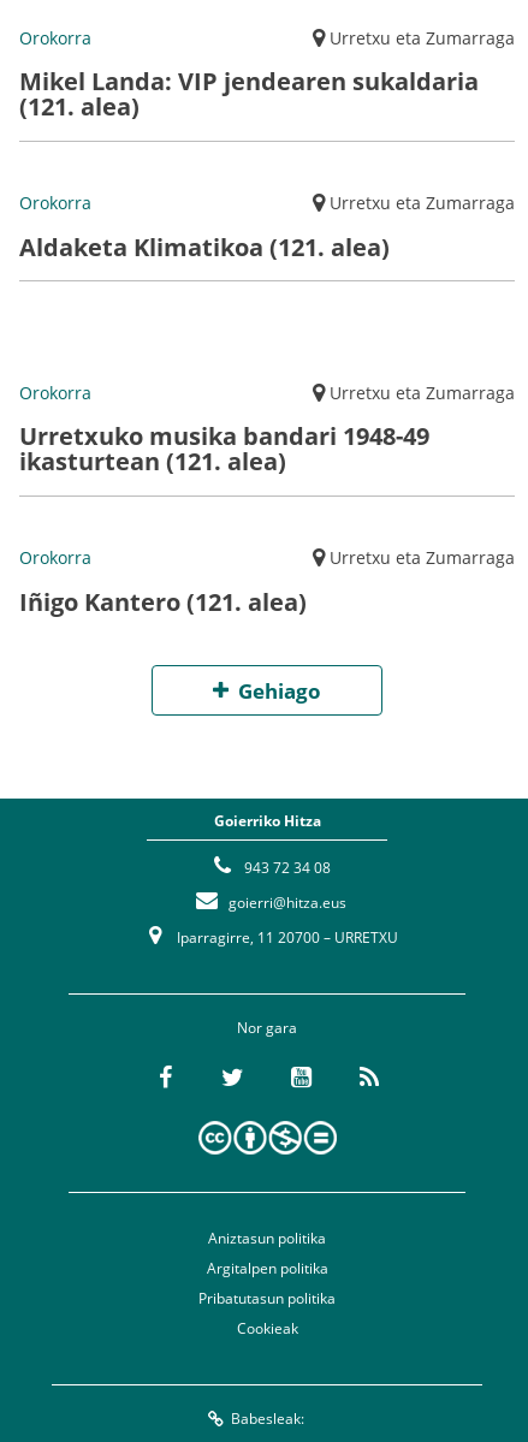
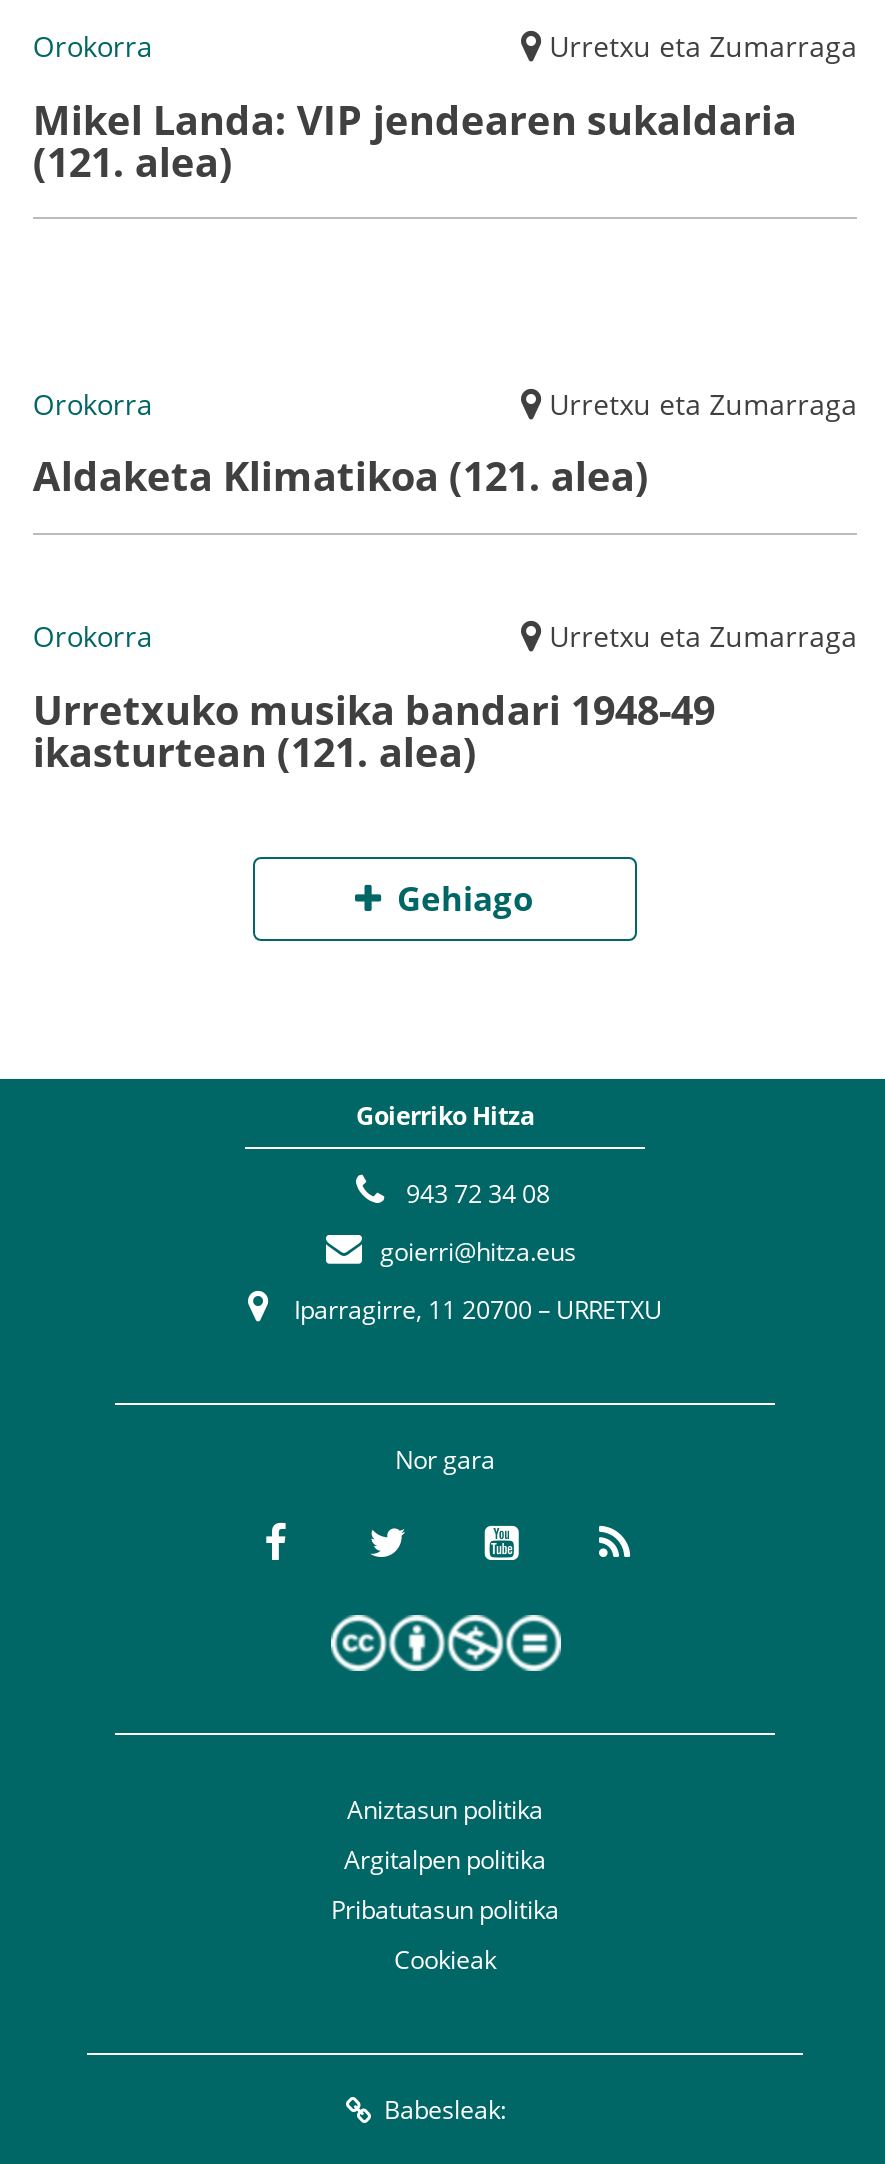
moved down: Orokorra | Urretxu eta Zumarraga | Aldaketa Klimatikoa (121. alea)

- Orokorra
- Urretxu eta Zumarraga
- Iñigo Kantero (121. alea)
